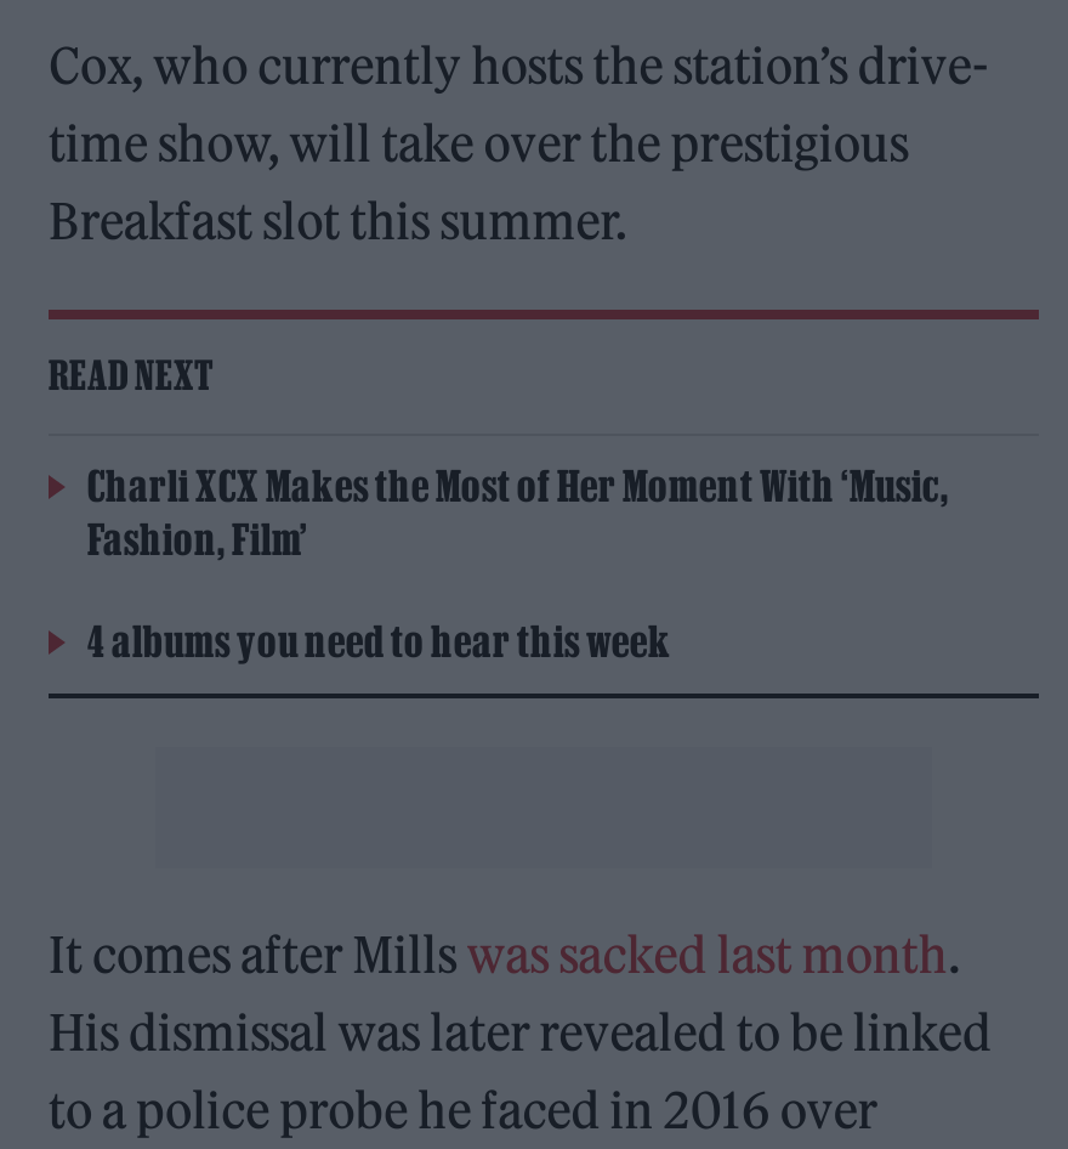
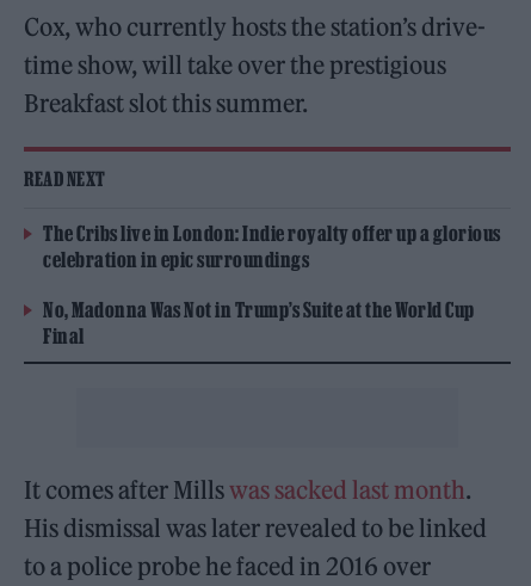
- Charli XCX Makes the Most of Her Moment With ‘Music,
- Fashion, Film’
+ The Cribs live in London: Indie royalty offer up a glorious
+ celebration in epic surroundings

- 4 albums you need to hear this week
+ No, Madonna Was Not in Trump’s Suite at the World Cup
+ Final
